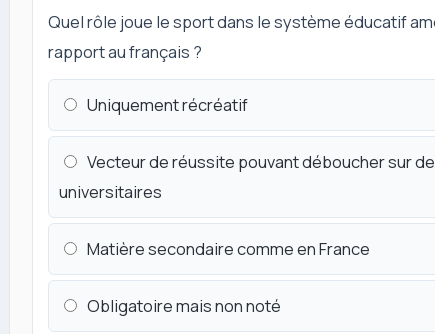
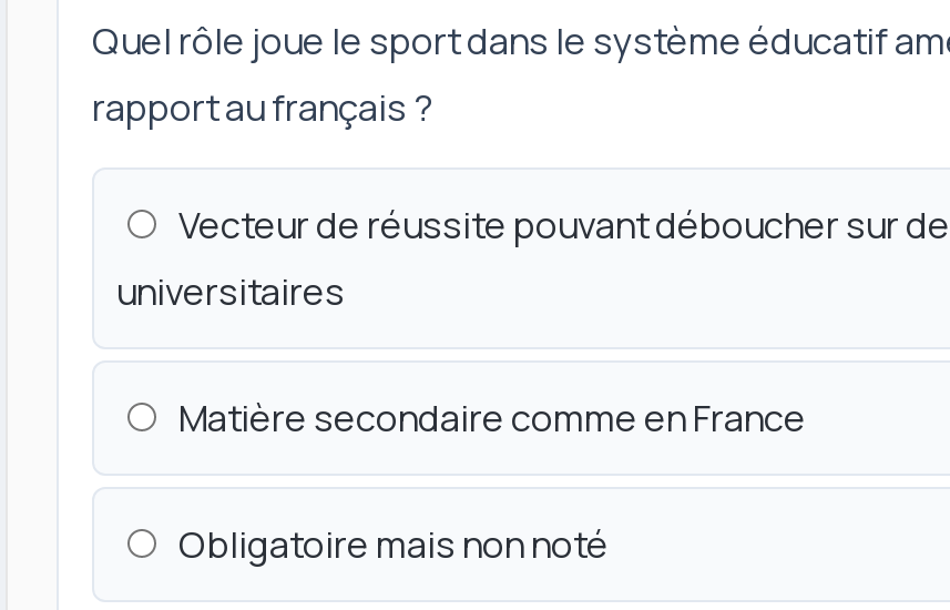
- Uniquement récréatif
